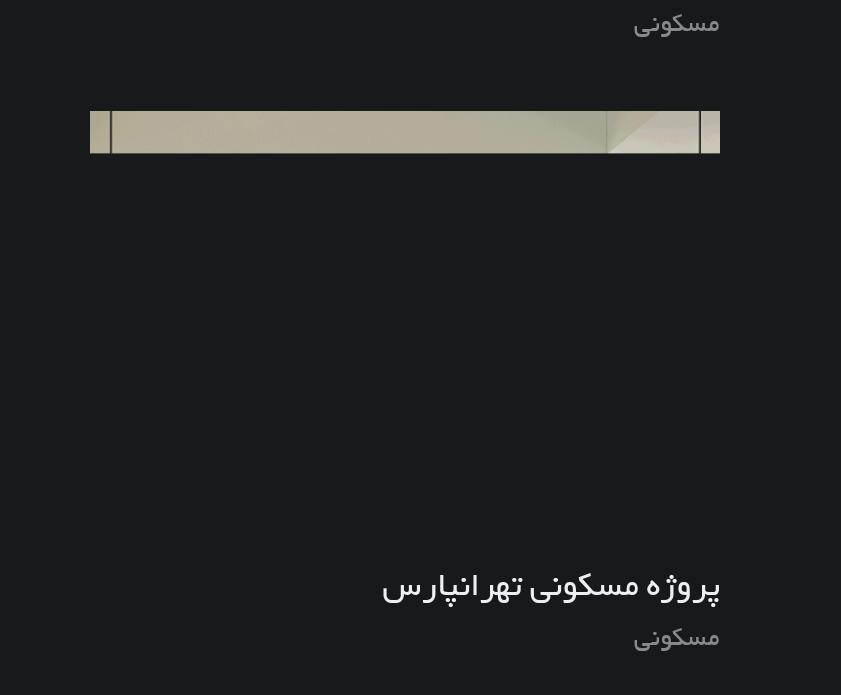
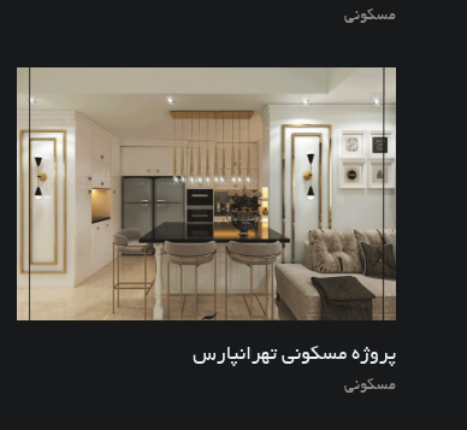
+ [image]
